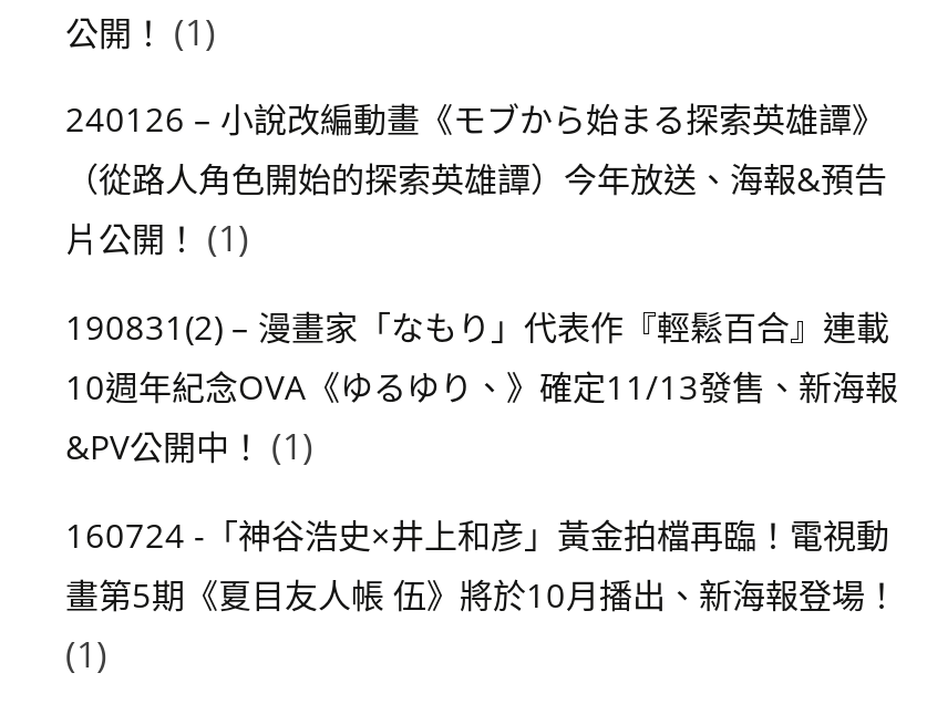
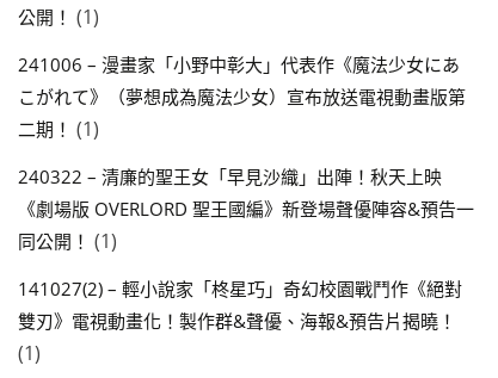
- 240126 – 小說改編動畫《モブから始まる探索英雄譚》
- （從路人角色開始的探索英雄譚）今年放送、海報&預告
- 片公開！ (1)
+ 241006 – 漫畫家「小野中彰大」代表作《魔法少女にあ
+ こがれて》（夢想成為魔法少女）宣布放送電視動畫版第
+ 二期！ (1)

- 190831(2) – 漫畫家「なもり」代表作『輕鬆百合』連載
- 10週年紀念OVA《ゆるゆり、》確定11/13發售、新海報
- &PV公開中！ (1)
+ 240322 – 清廉的聖王女「早見沙織」出陣！秋天上映
+ 《劇場版 OVERLORD 聖王國編》新登場聲優陣容&預告一
+ 同公開！ (1)

- 160724 -「神谷浩史×井上和彦」黃金拍檔再臨！電視動
- 畫第5期《夏目友人帳 伍》將於10月播出、新海報登場！
+ 141027(2) – 輕小說家「柊星巧」奇幻校園戰鬥作《絕對
+ 雙刃》電視動畫化！製作群&聲優、海報&預告片揭曉！
